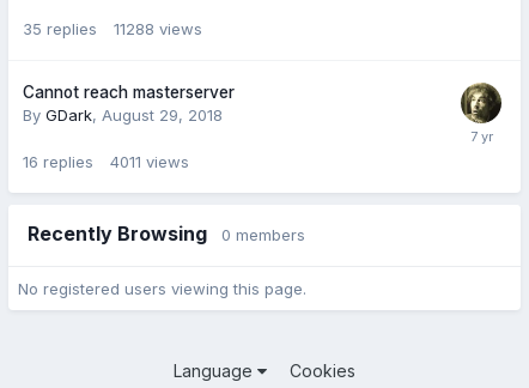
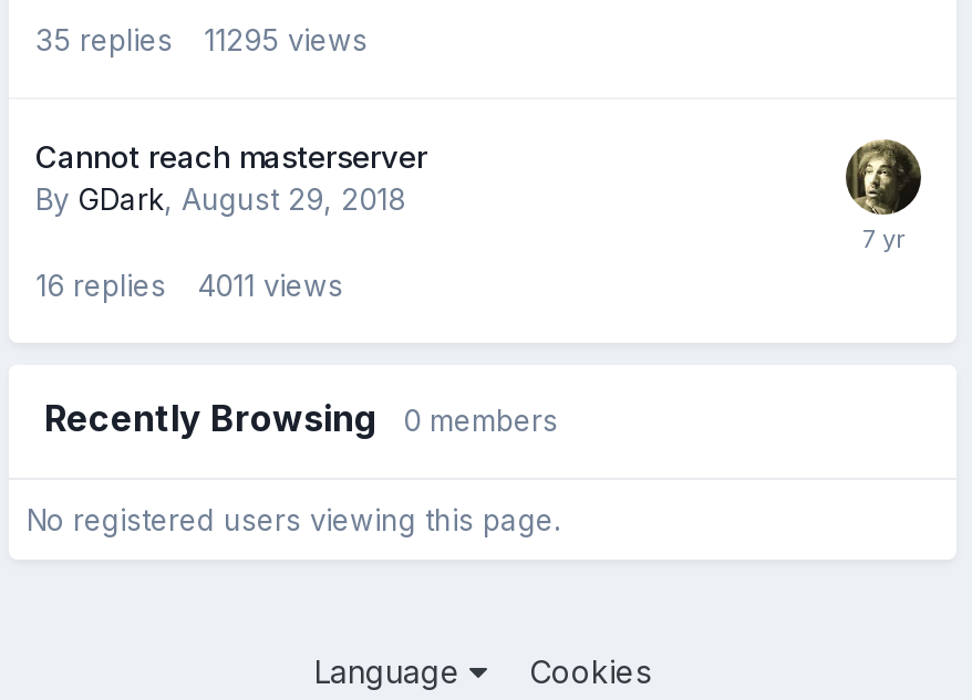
- 35 replies 11288 views
+ 35 replies 11295 views
